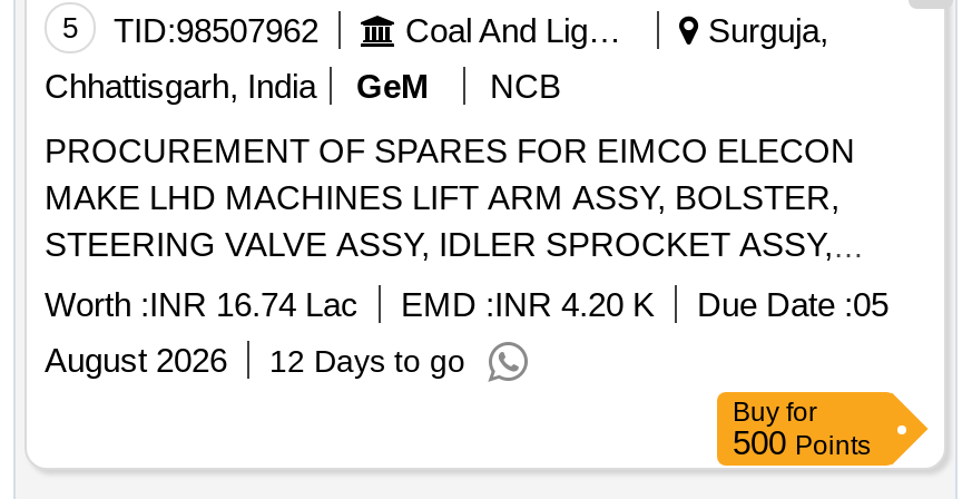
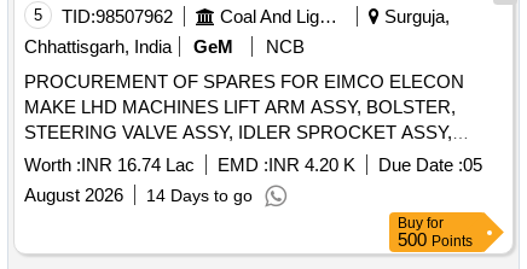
- August 2026 12 Days to go
+ August 2026 14 Days to go
